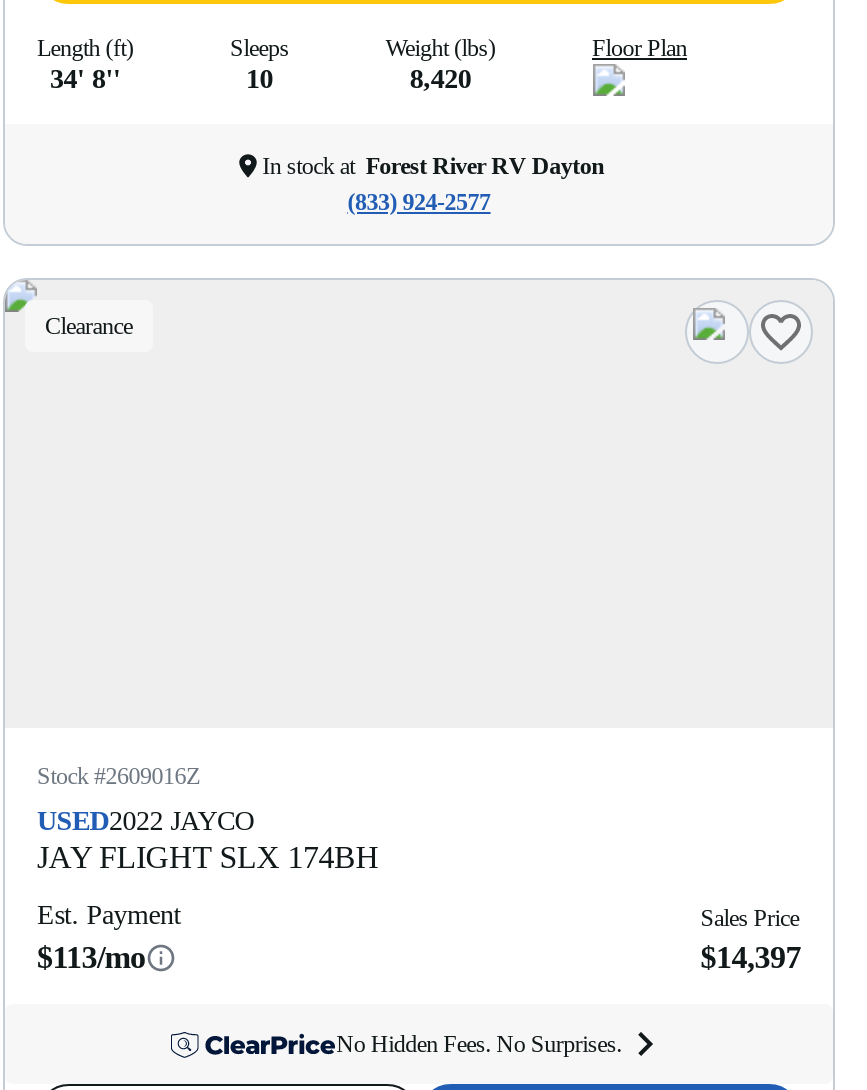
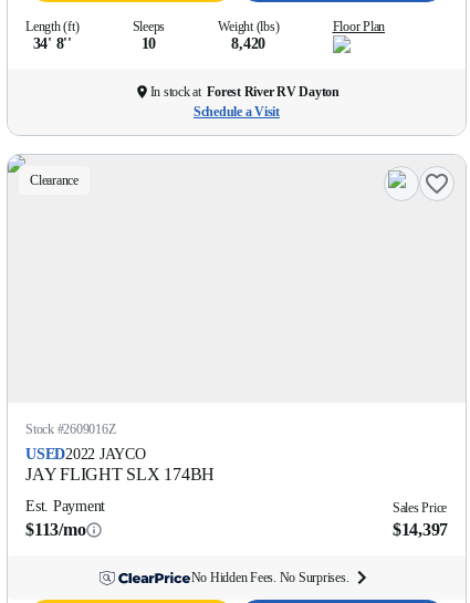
- (833) 924-2577
+ Schedule a Visit
